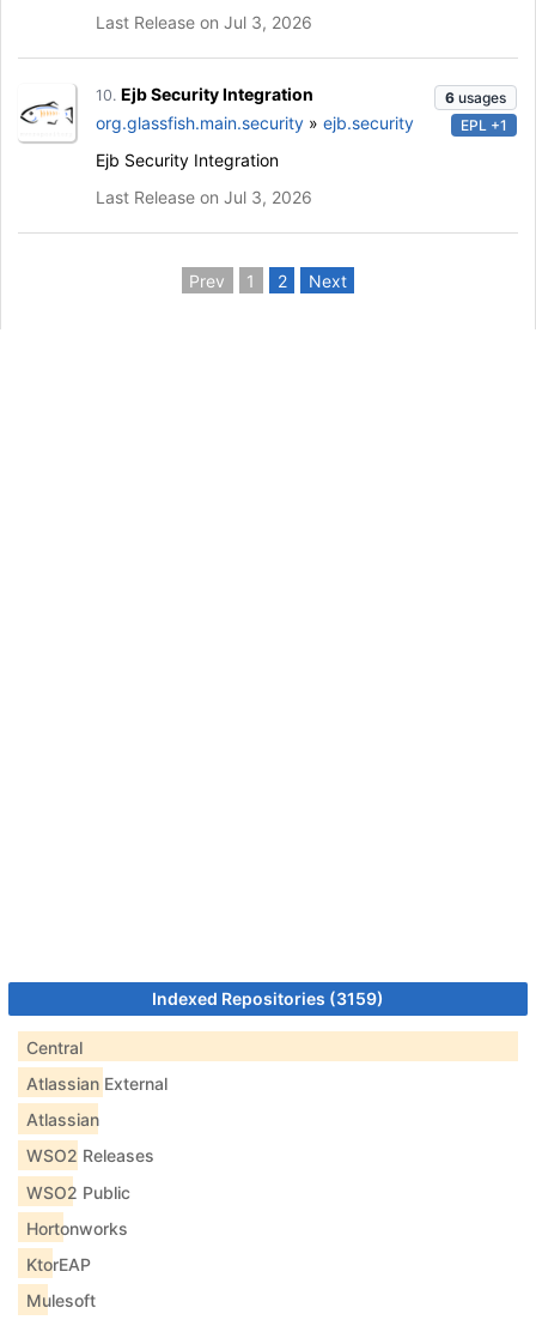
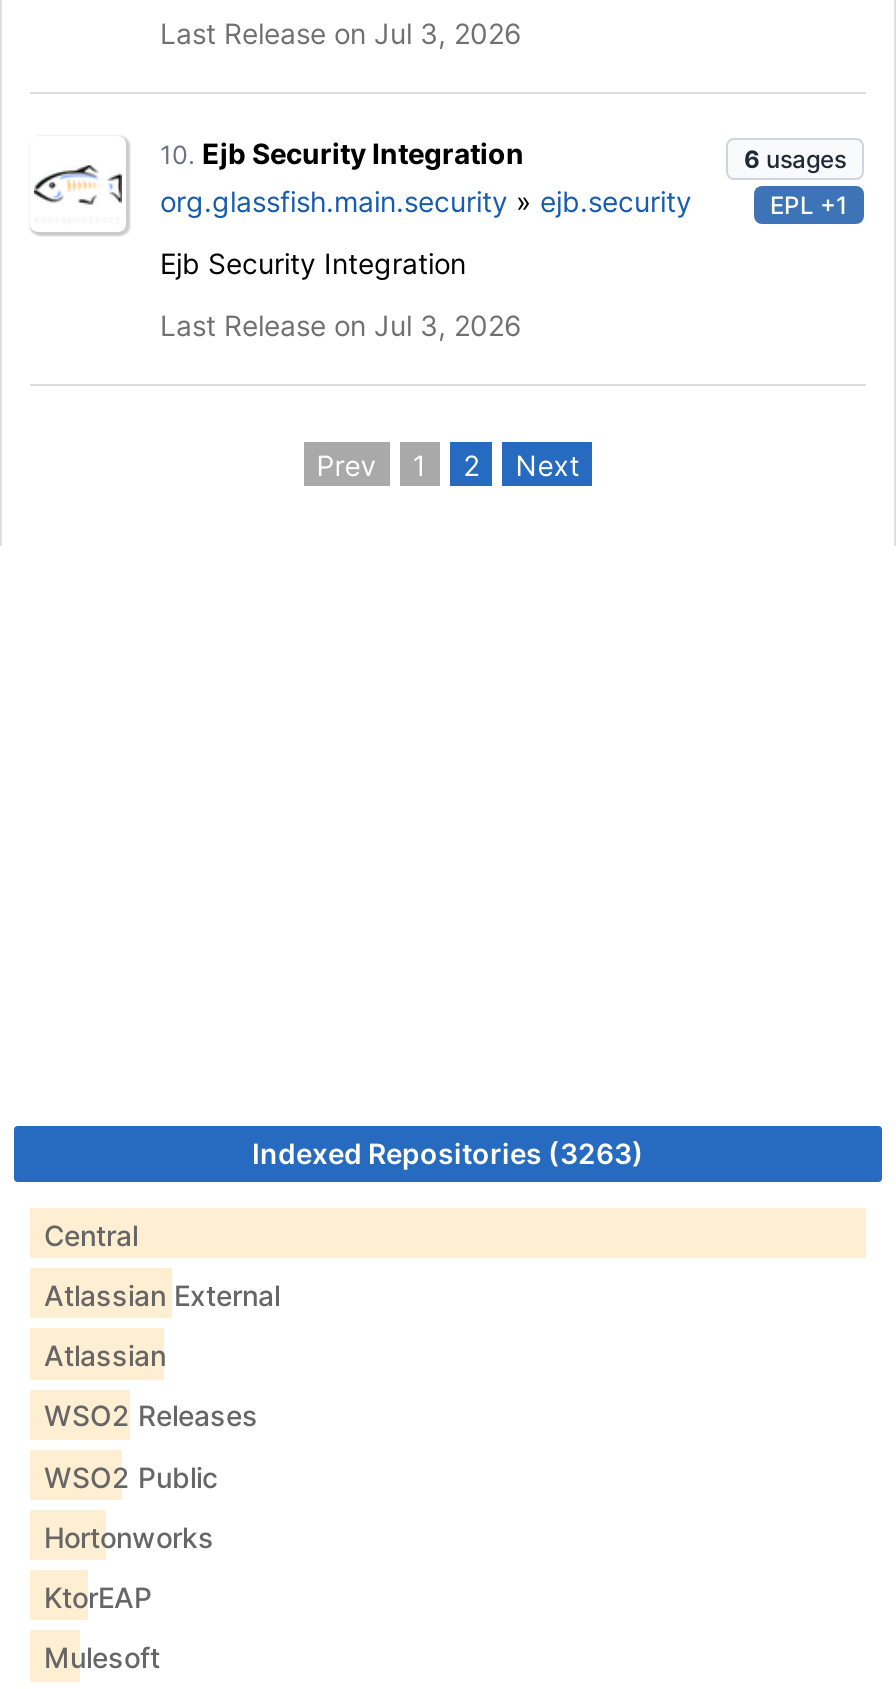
- Indexed Repositories (3159)
+ Indexed Repositories (3263)
